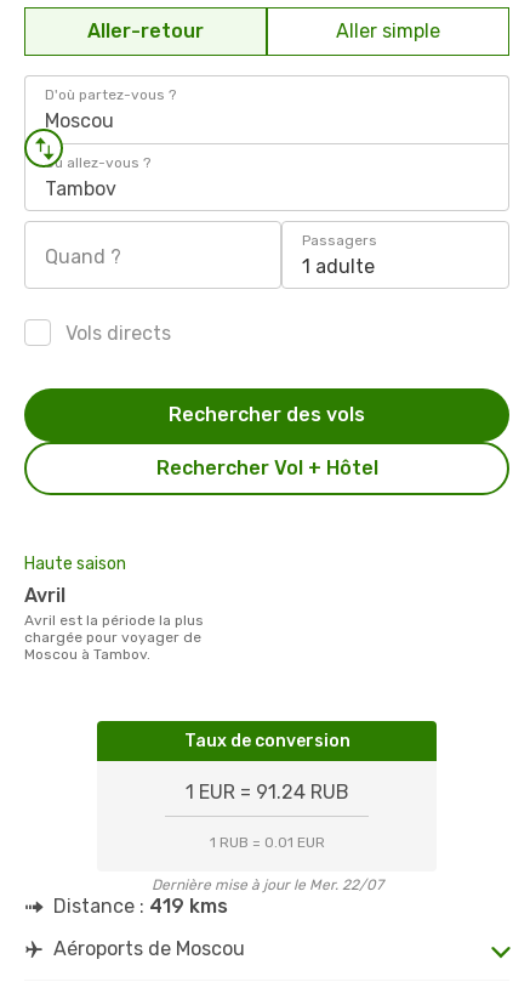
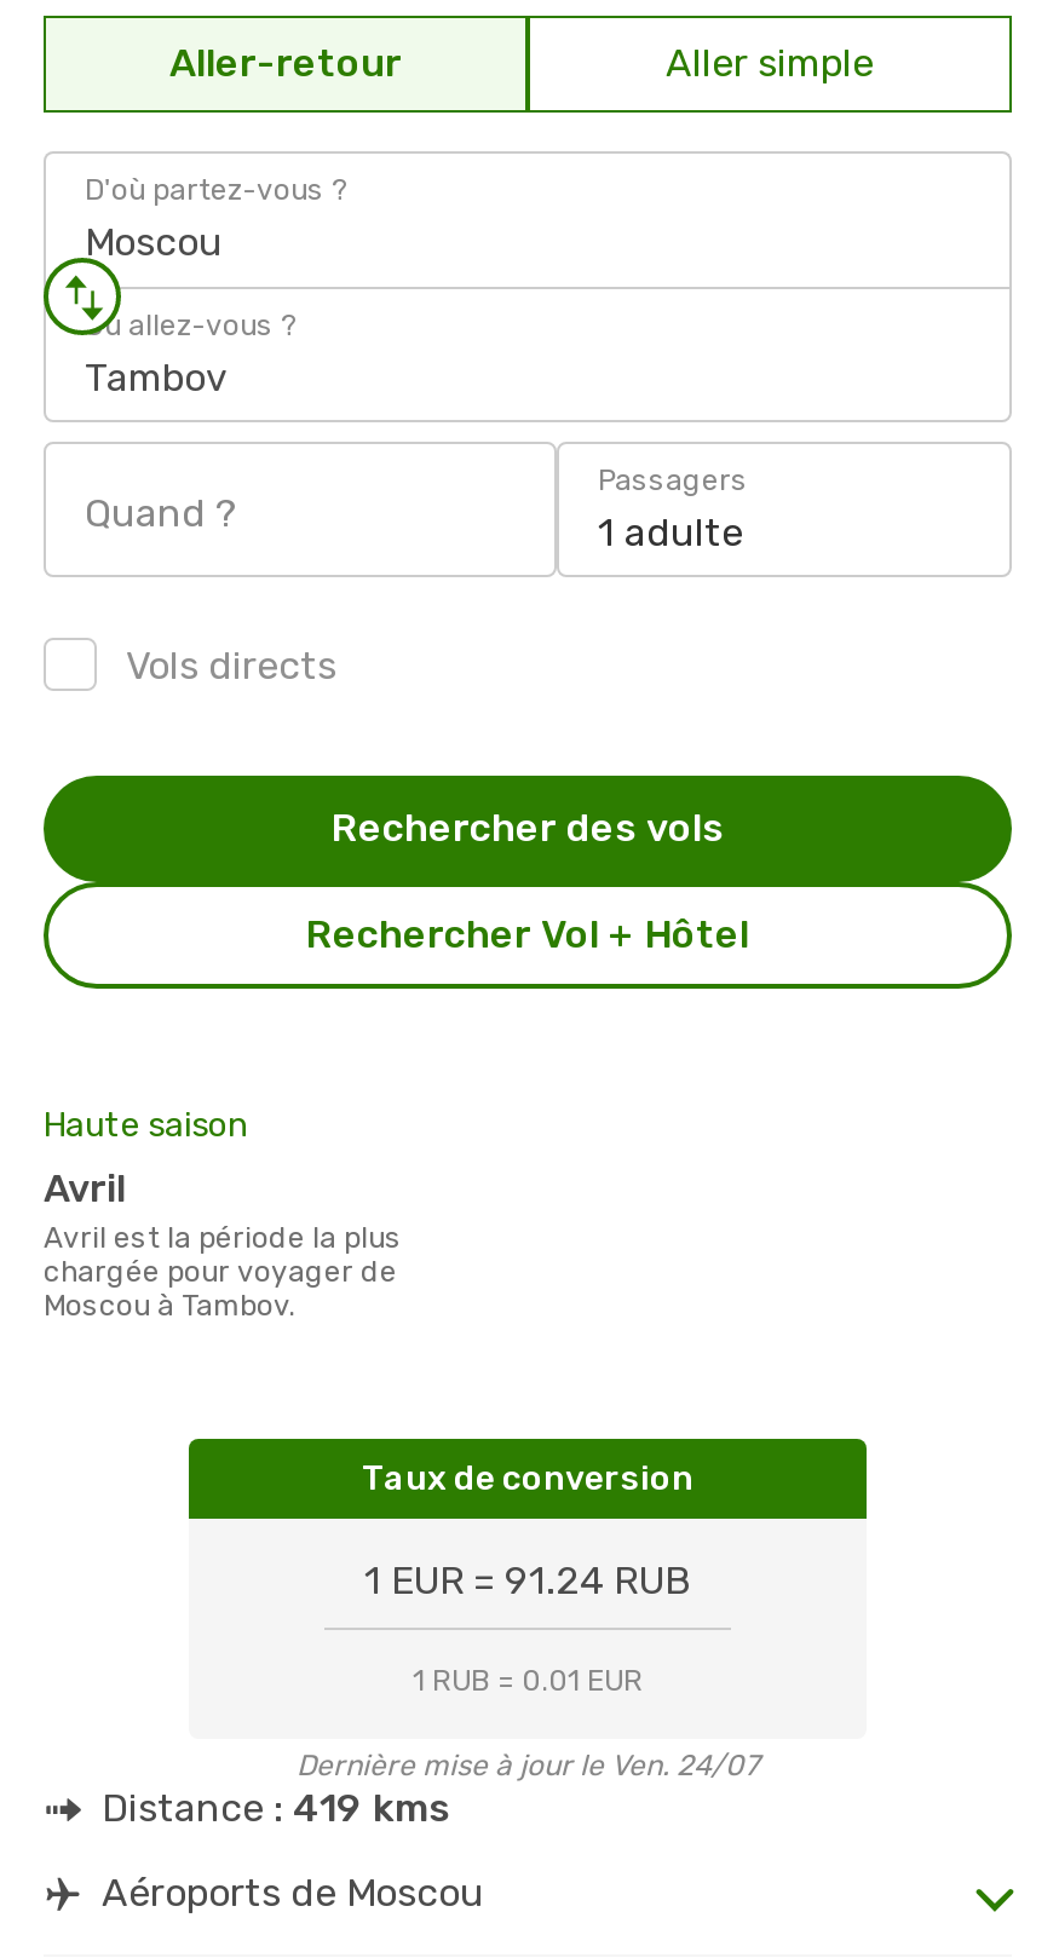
- Dernière mise à jour le Mer. 22/07
+ Dernière mise à jour le Ven. 24/07
